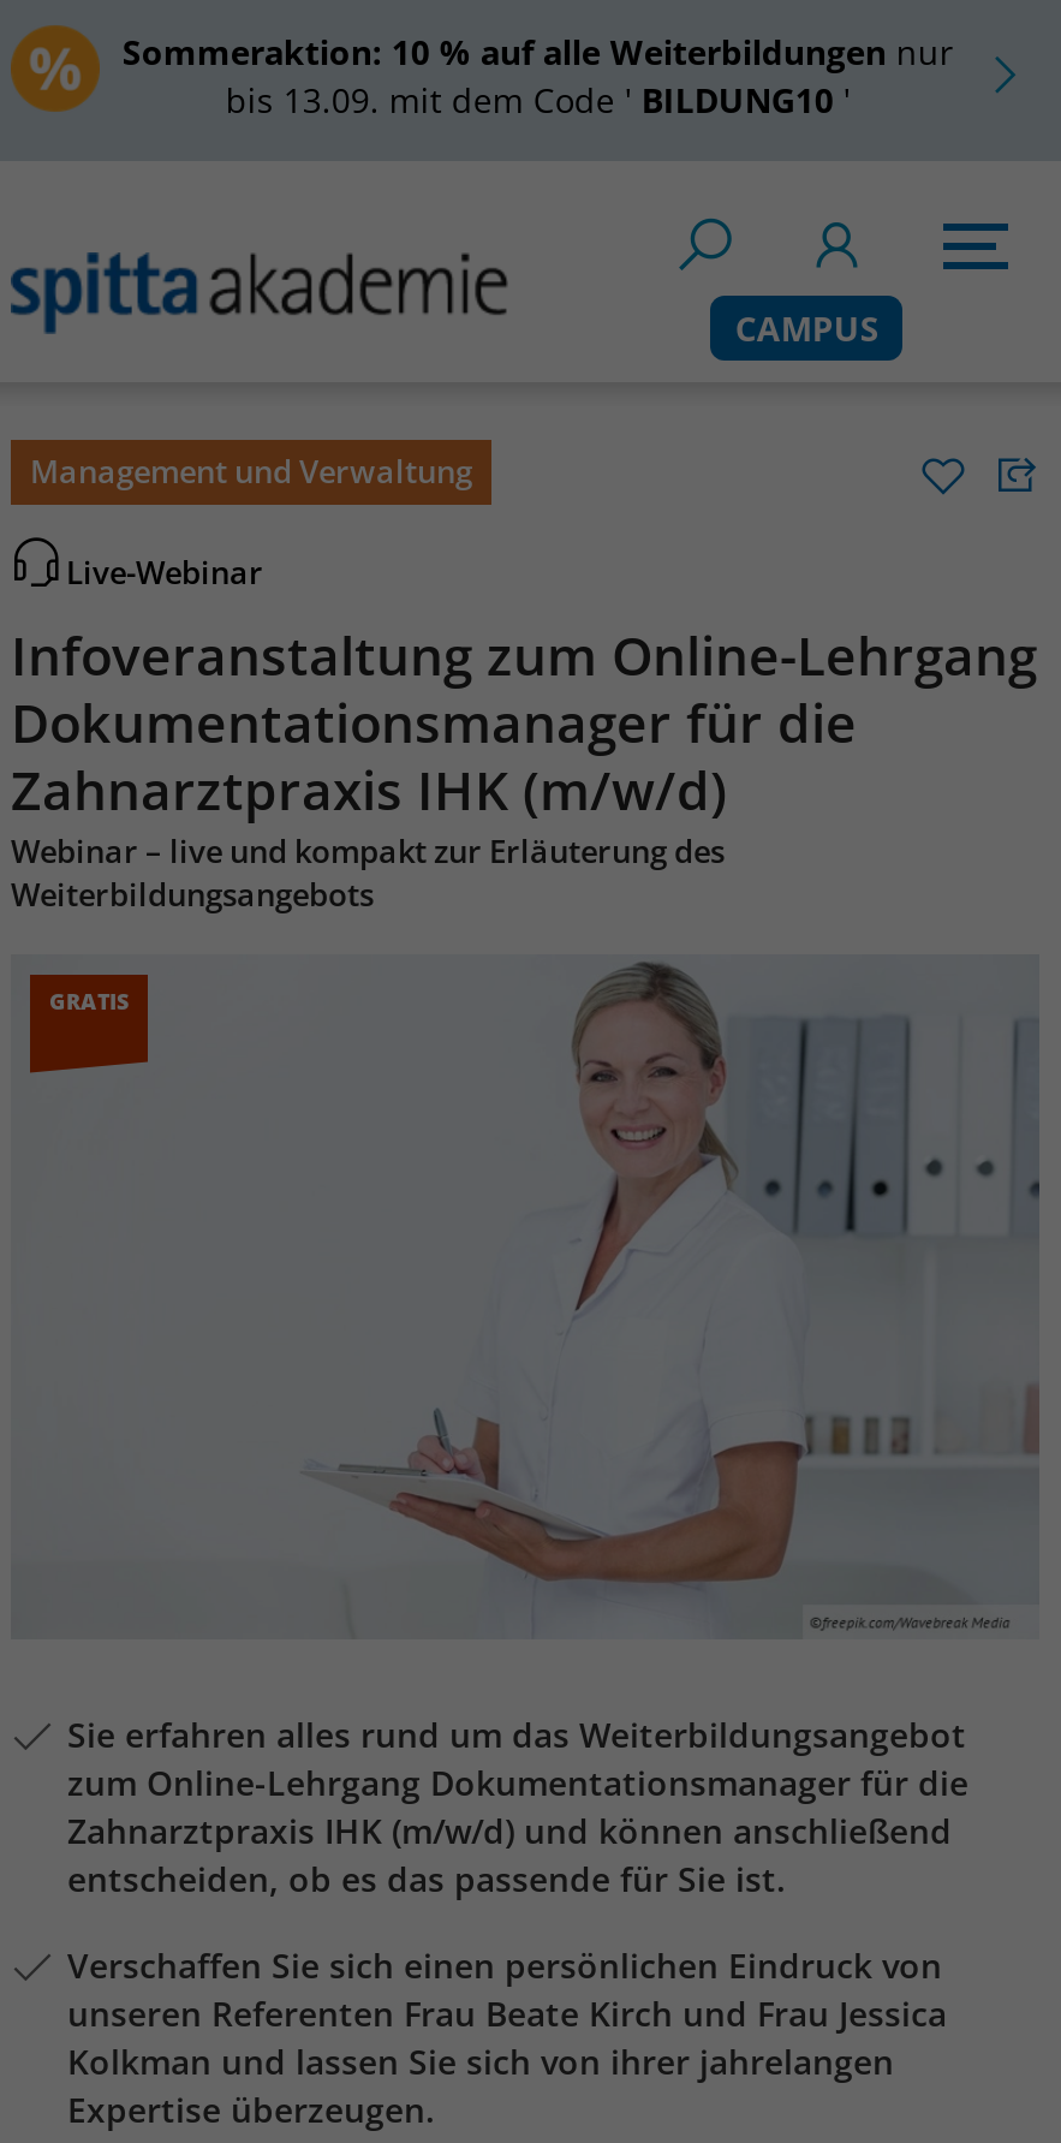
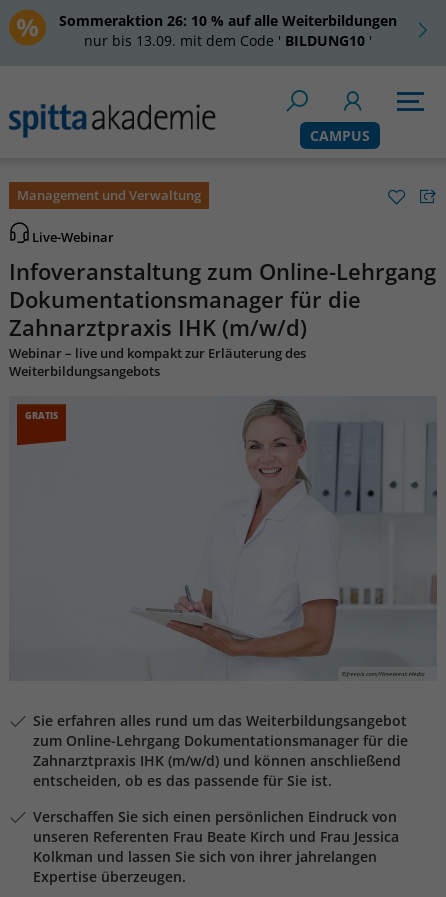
- Sommeraktion: 10 % auf alle Weiterbildungen nur
- bis 13.09. mit dem Code ' BILDUNG10 '
+ Sommeraktion 26: 10 % auf alle Weiterbildungen
+ nur bis 13.09. mit dem Code ' BILDUNG10 '
